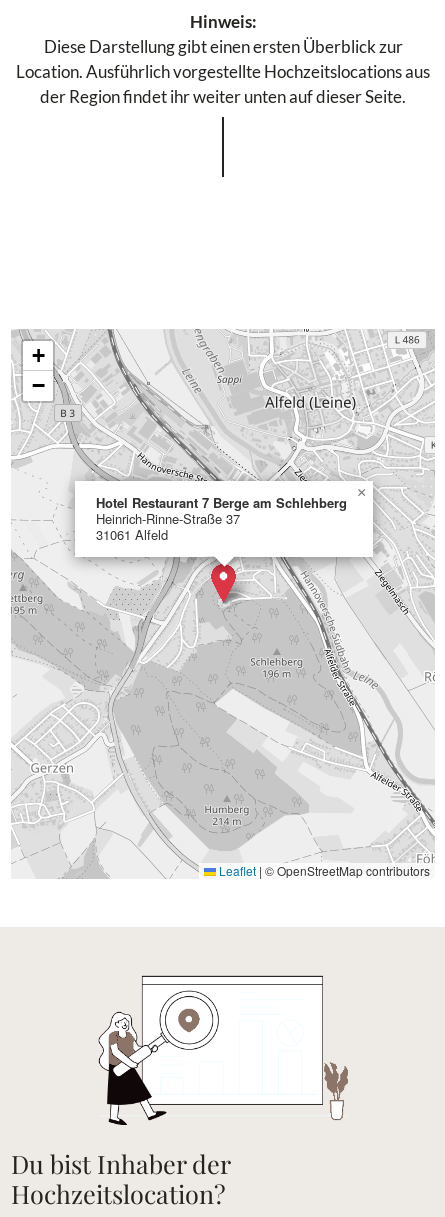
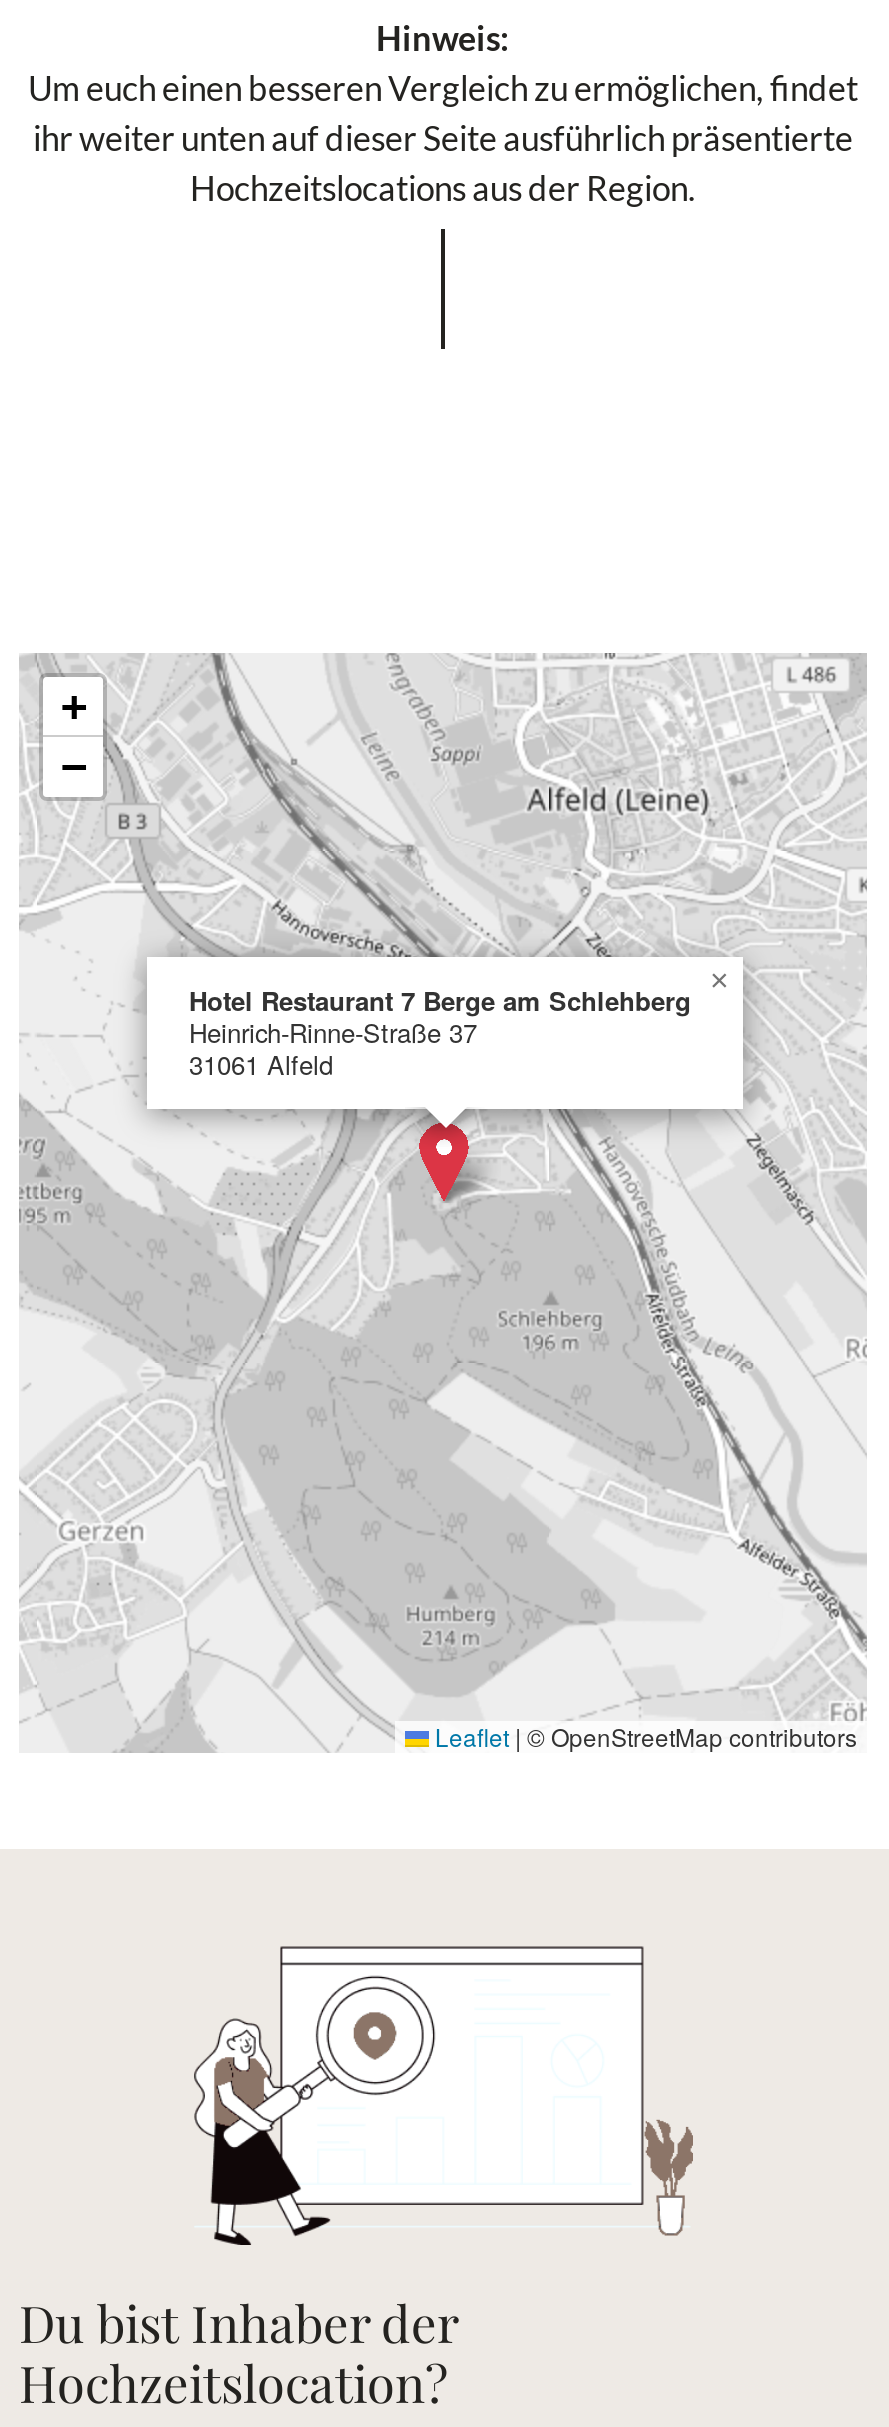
- Diese Darstellung gibt einen ersten Überblick zur
- Location. Ausführlich vorgestellte Hochzeitslocations aus
- der Region findet ihr weiter unten auf dieser Seite.
+ Um euch einen besseren Vergleich zu ermöglichen, findet
+ ihr weiter unten auf dieser Seite ausführlich präsentierte
+ Hochzeitslocations aus der Region.
